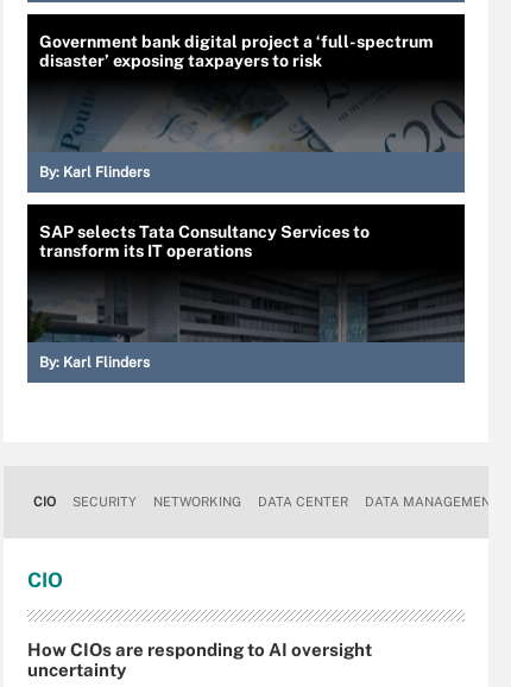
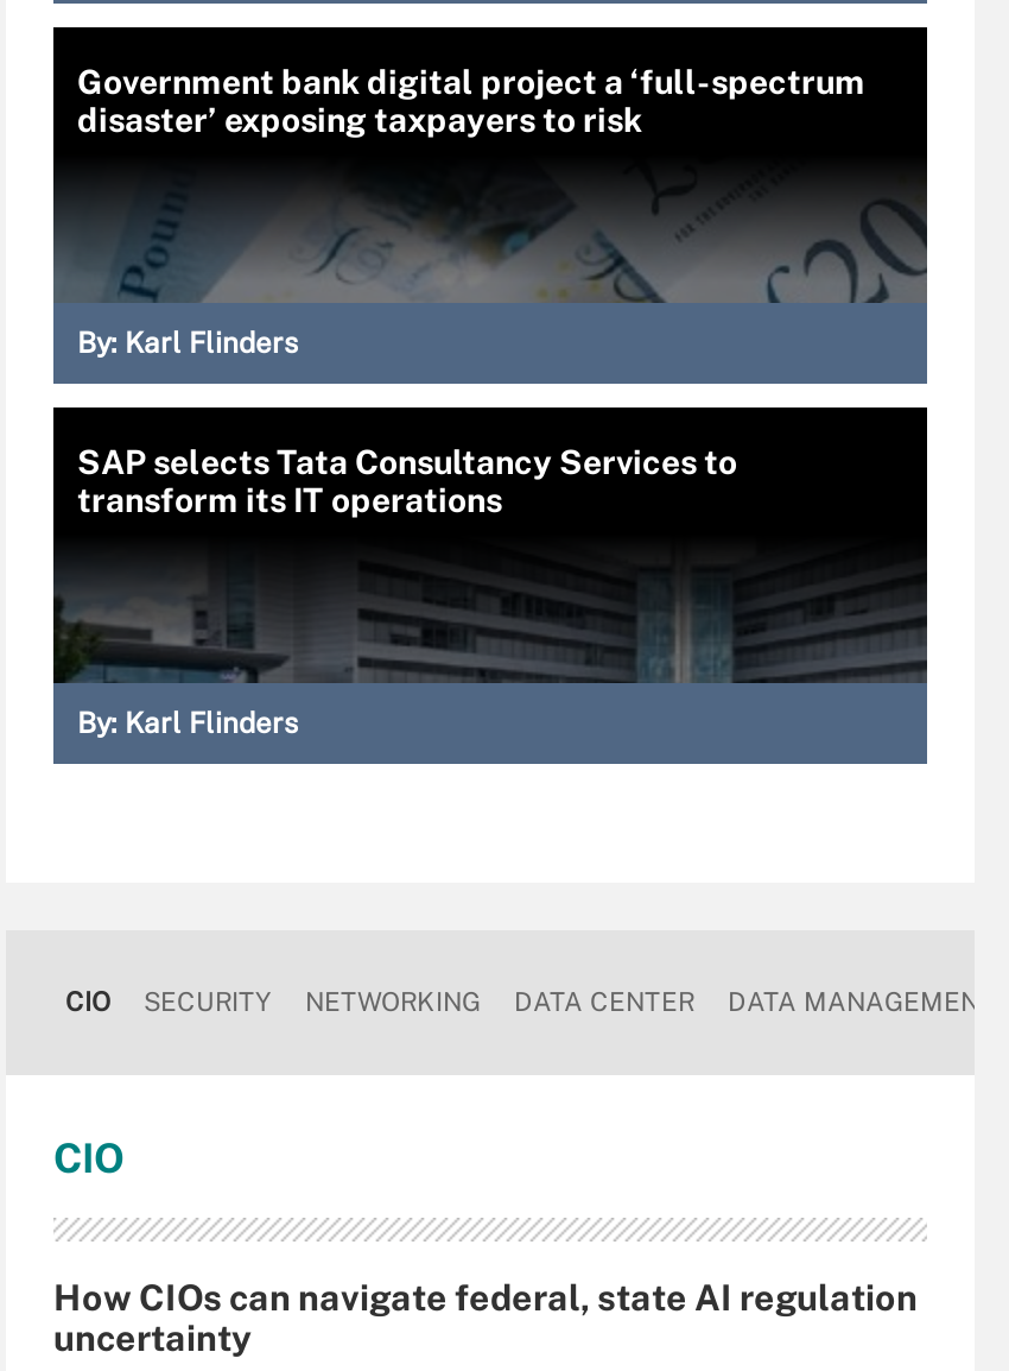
- How CIOs are responding to AI oversight
+ How CIOs can navigate federal, state AI regulation
